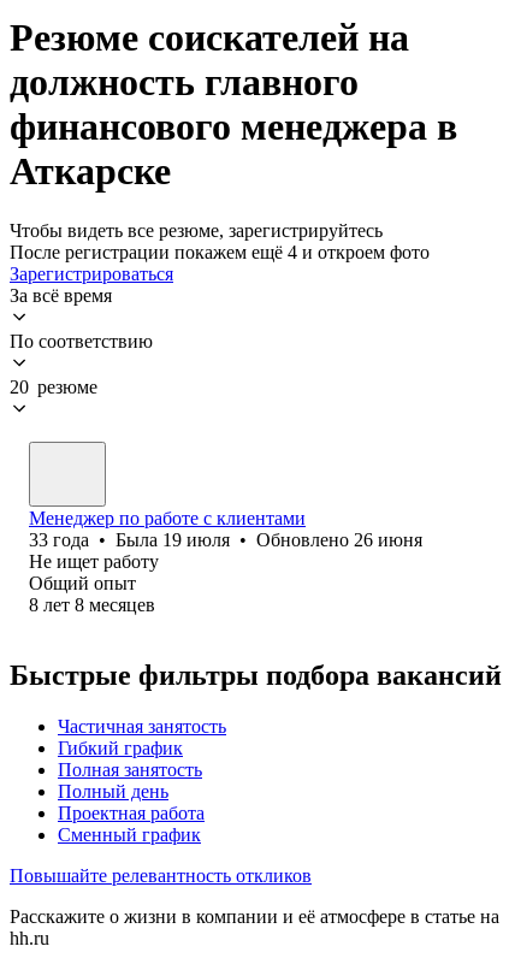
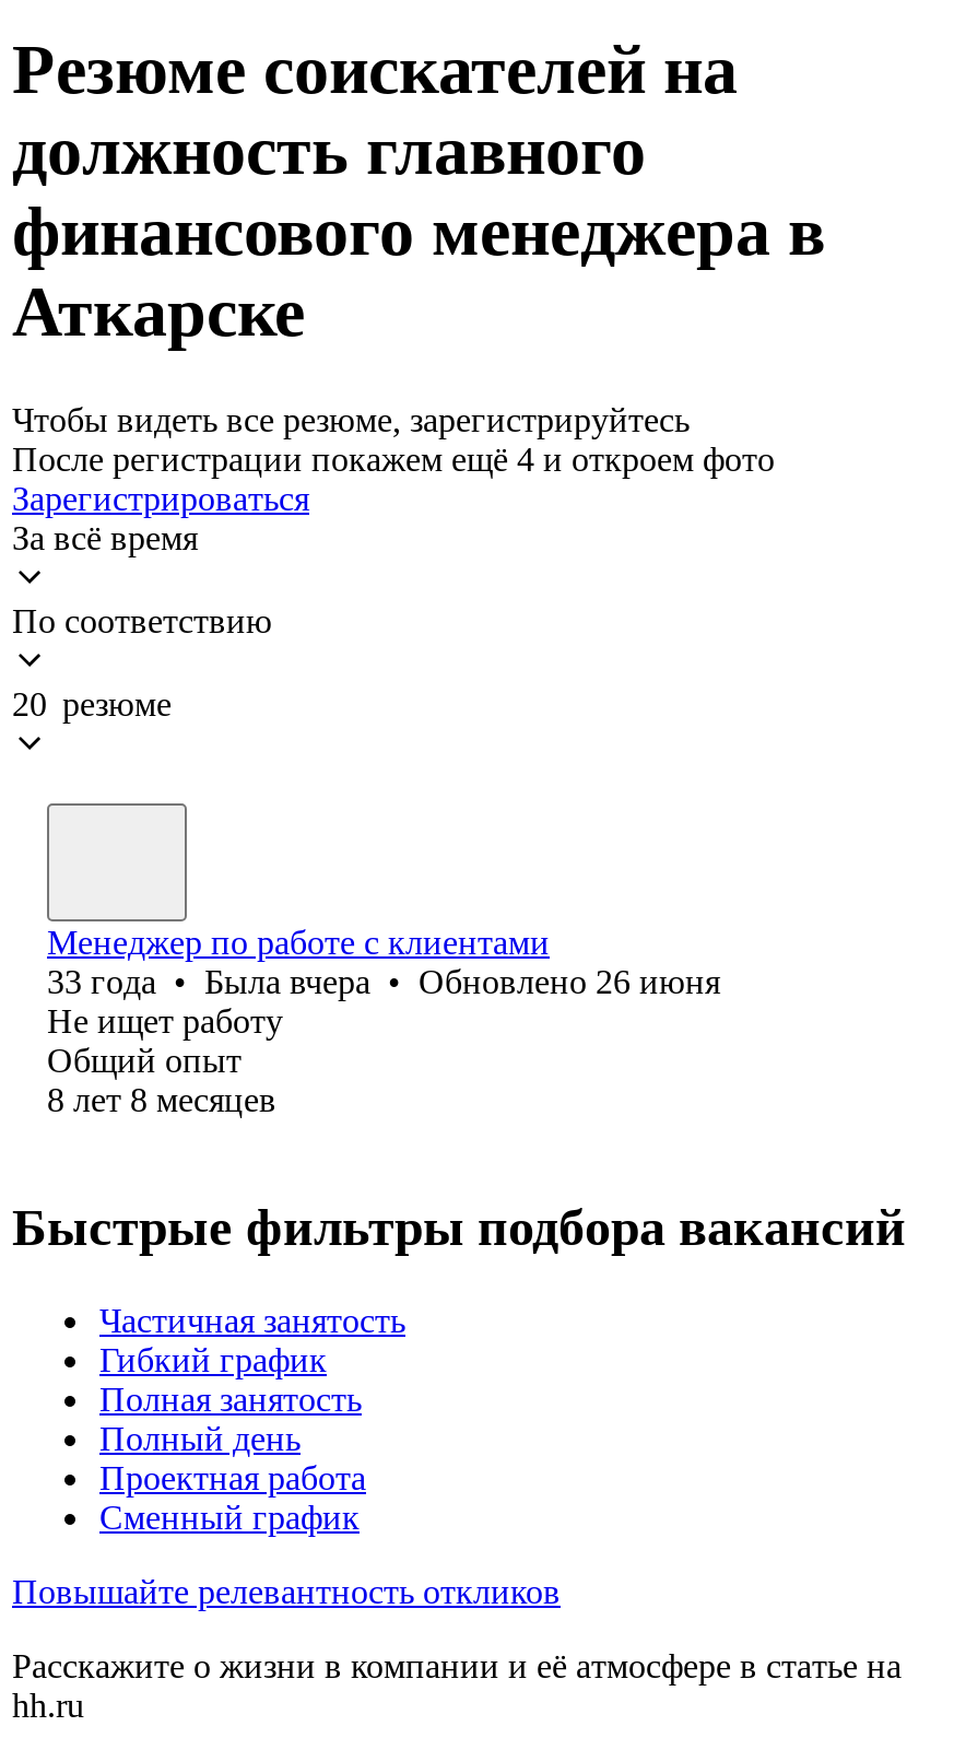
- 33 года • Была 19 июля • Обновлено 26 июня
+ 33 года • Была вчера • Обновлено 26 июня
